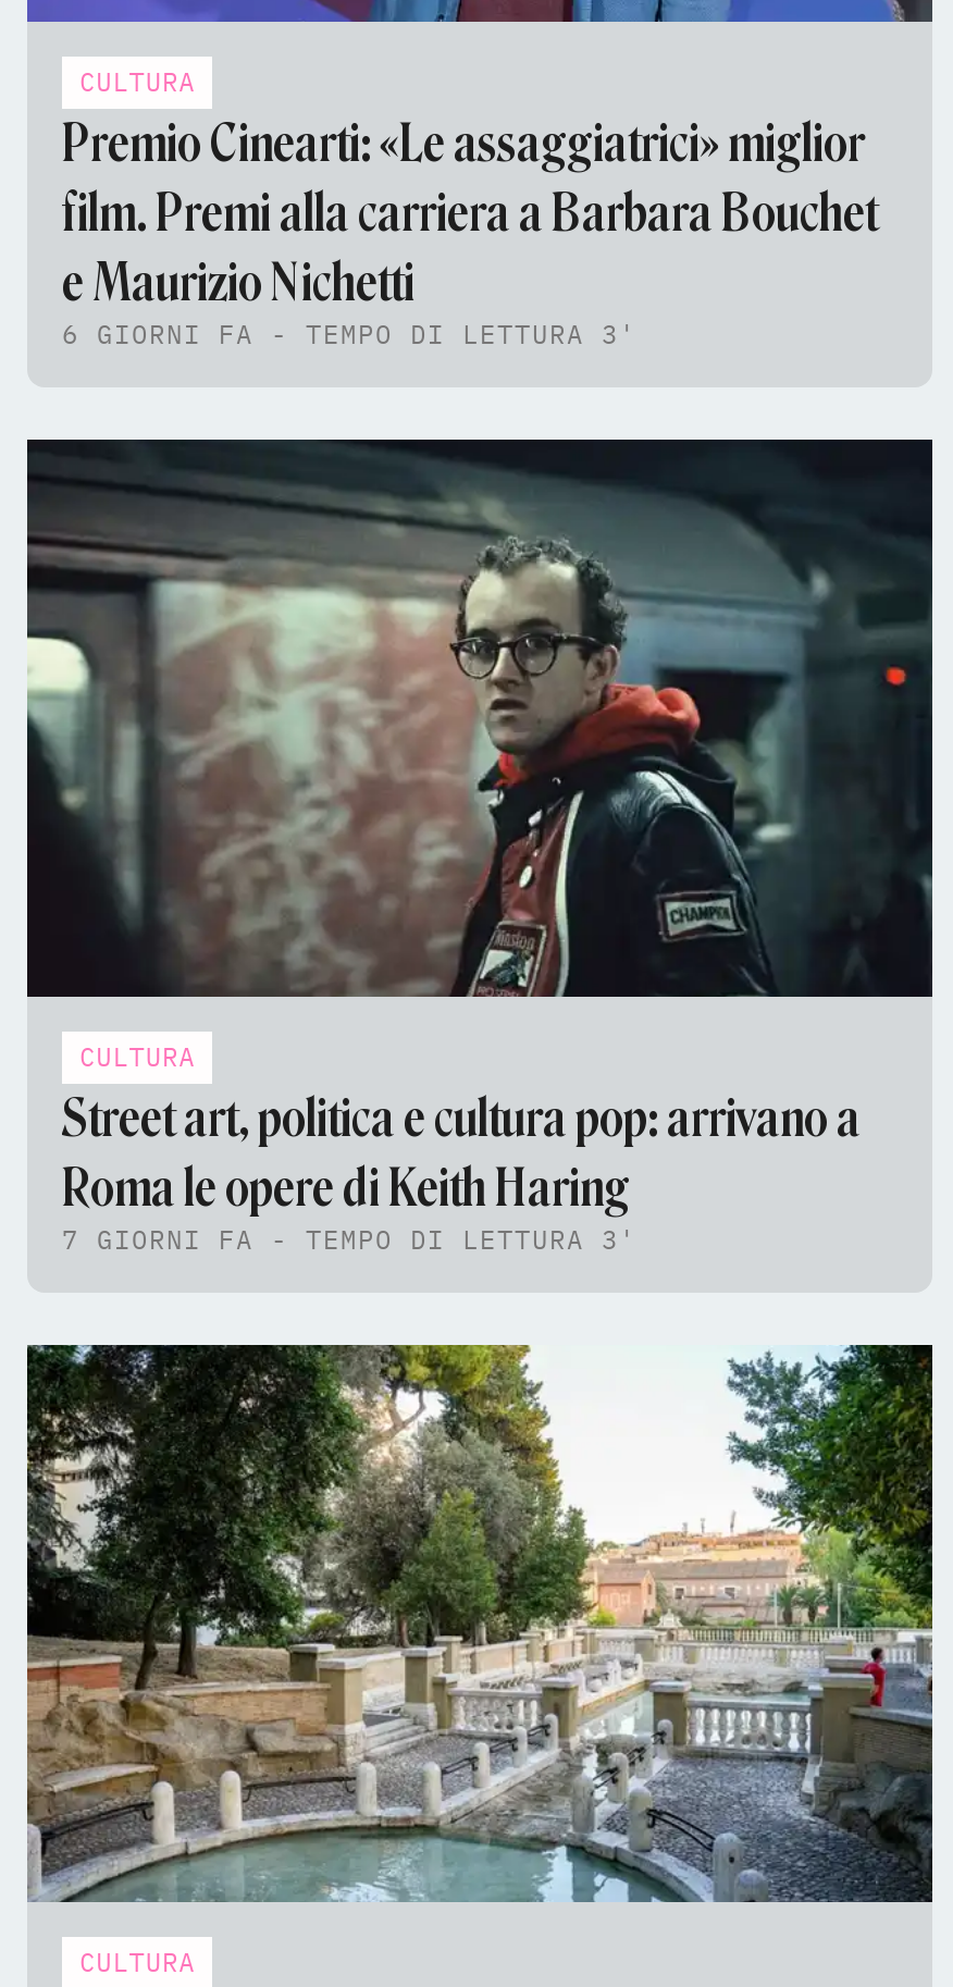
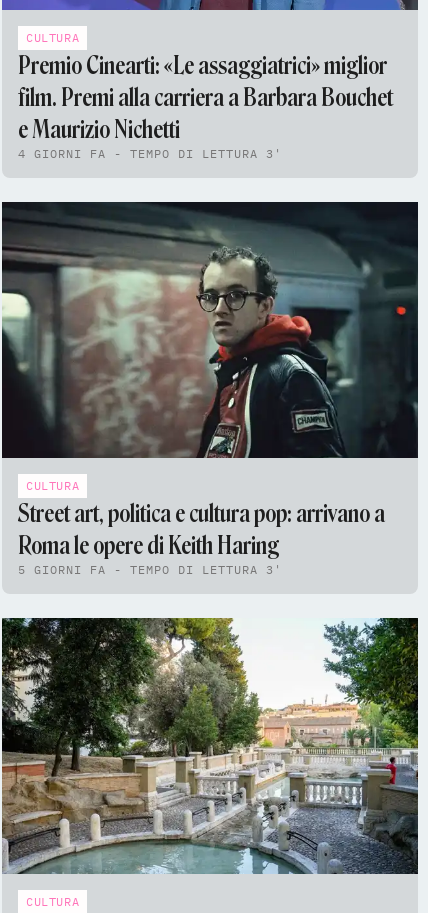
- 6 GIORNI FA - TEMPO DI LETTURA 3'
+ 4 GIORNI FA - TEMPO DI LETTURA 3'

- 7 GIORNI FA - TEMPO DI LETTURA 3'
+ 5 GIORNI FA - TEMPO DI LETTURA 3'
